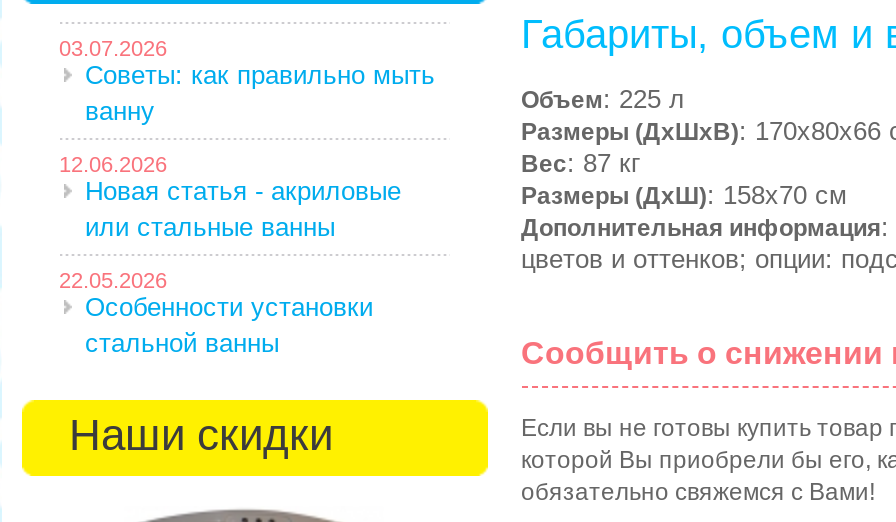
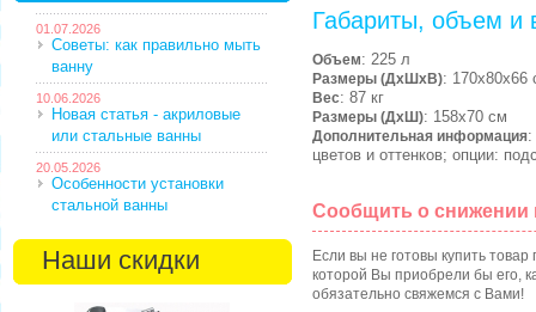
- 03.07.2026
+ 01.07.2026

- 12.06.2026
+ 10.06.2026

- 22.05.2026
+ 20.05.2026
